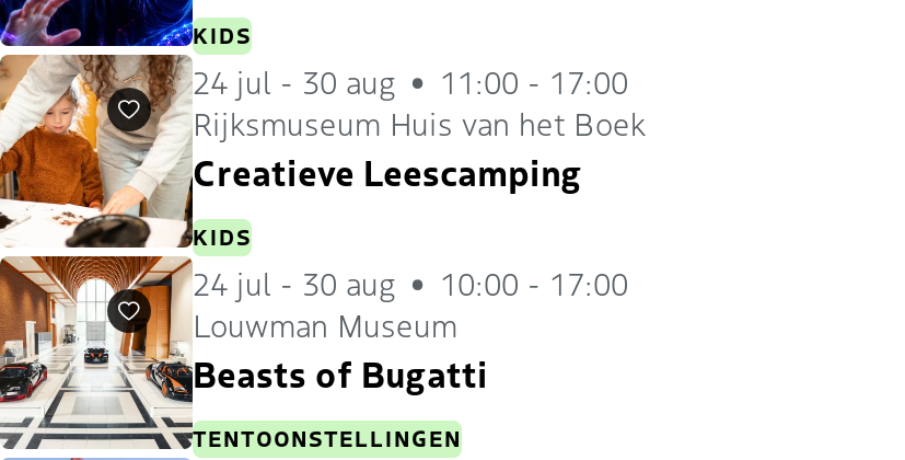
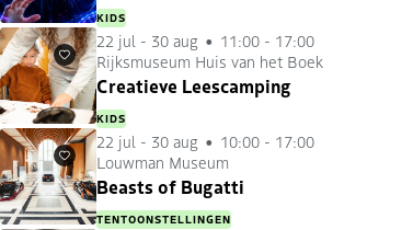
- 24 jul - 30 aug 11:00 - 17:00
+ 22 jul - 30 aug 11:00 - 17:00

- 24 jul - 30 aug 10:00 - 17:00
+ 22 jul - 30 aug 10:00 - 17:00
